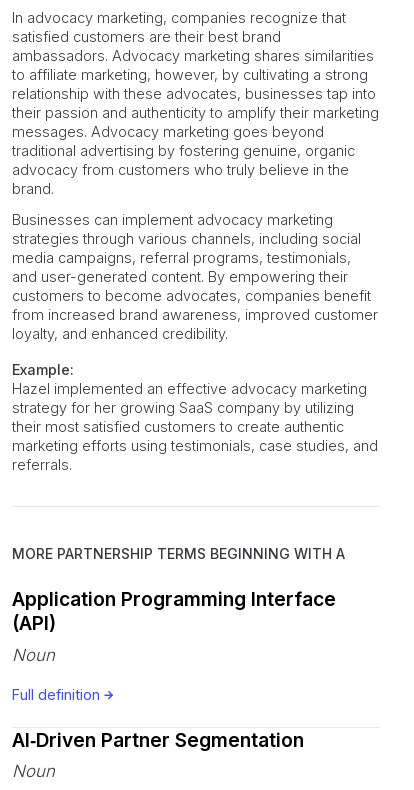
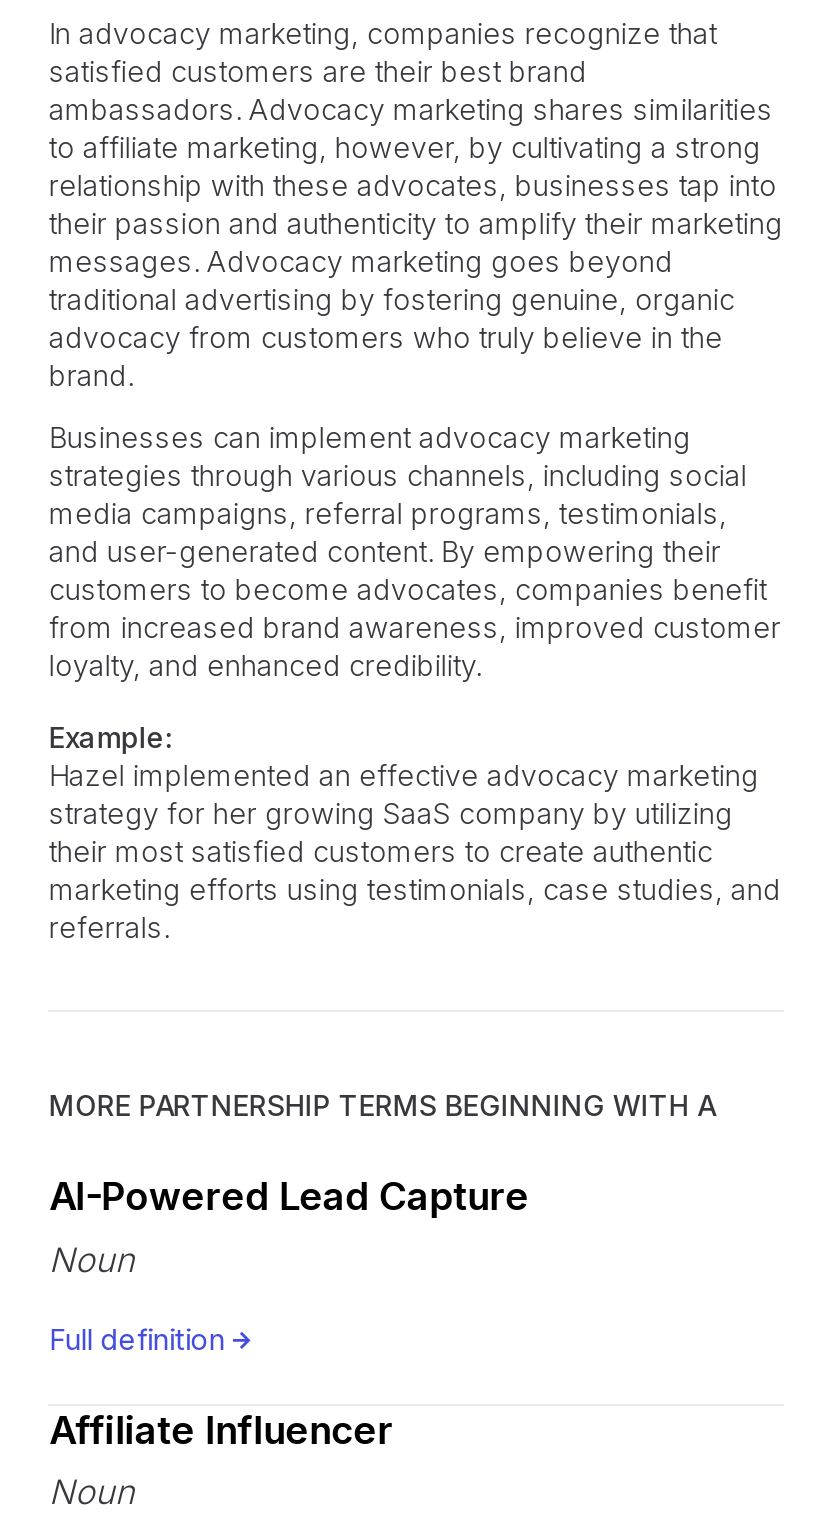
- Application Programming Interface
- (API)
+ AI-Powered Lead Capture

- AI‑Driven Partner Segmentation
+ Affiliate Influencer
